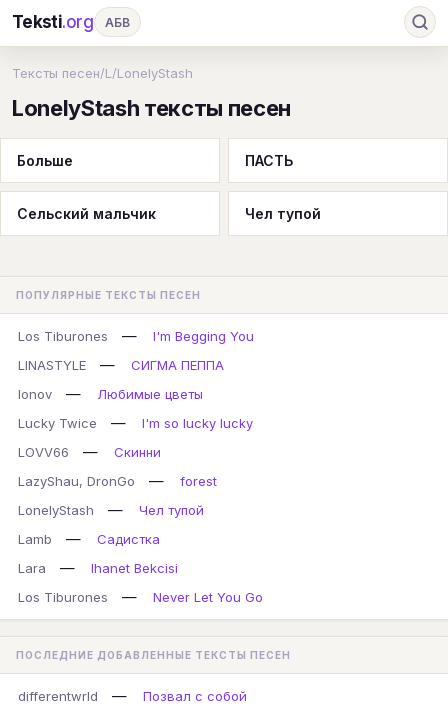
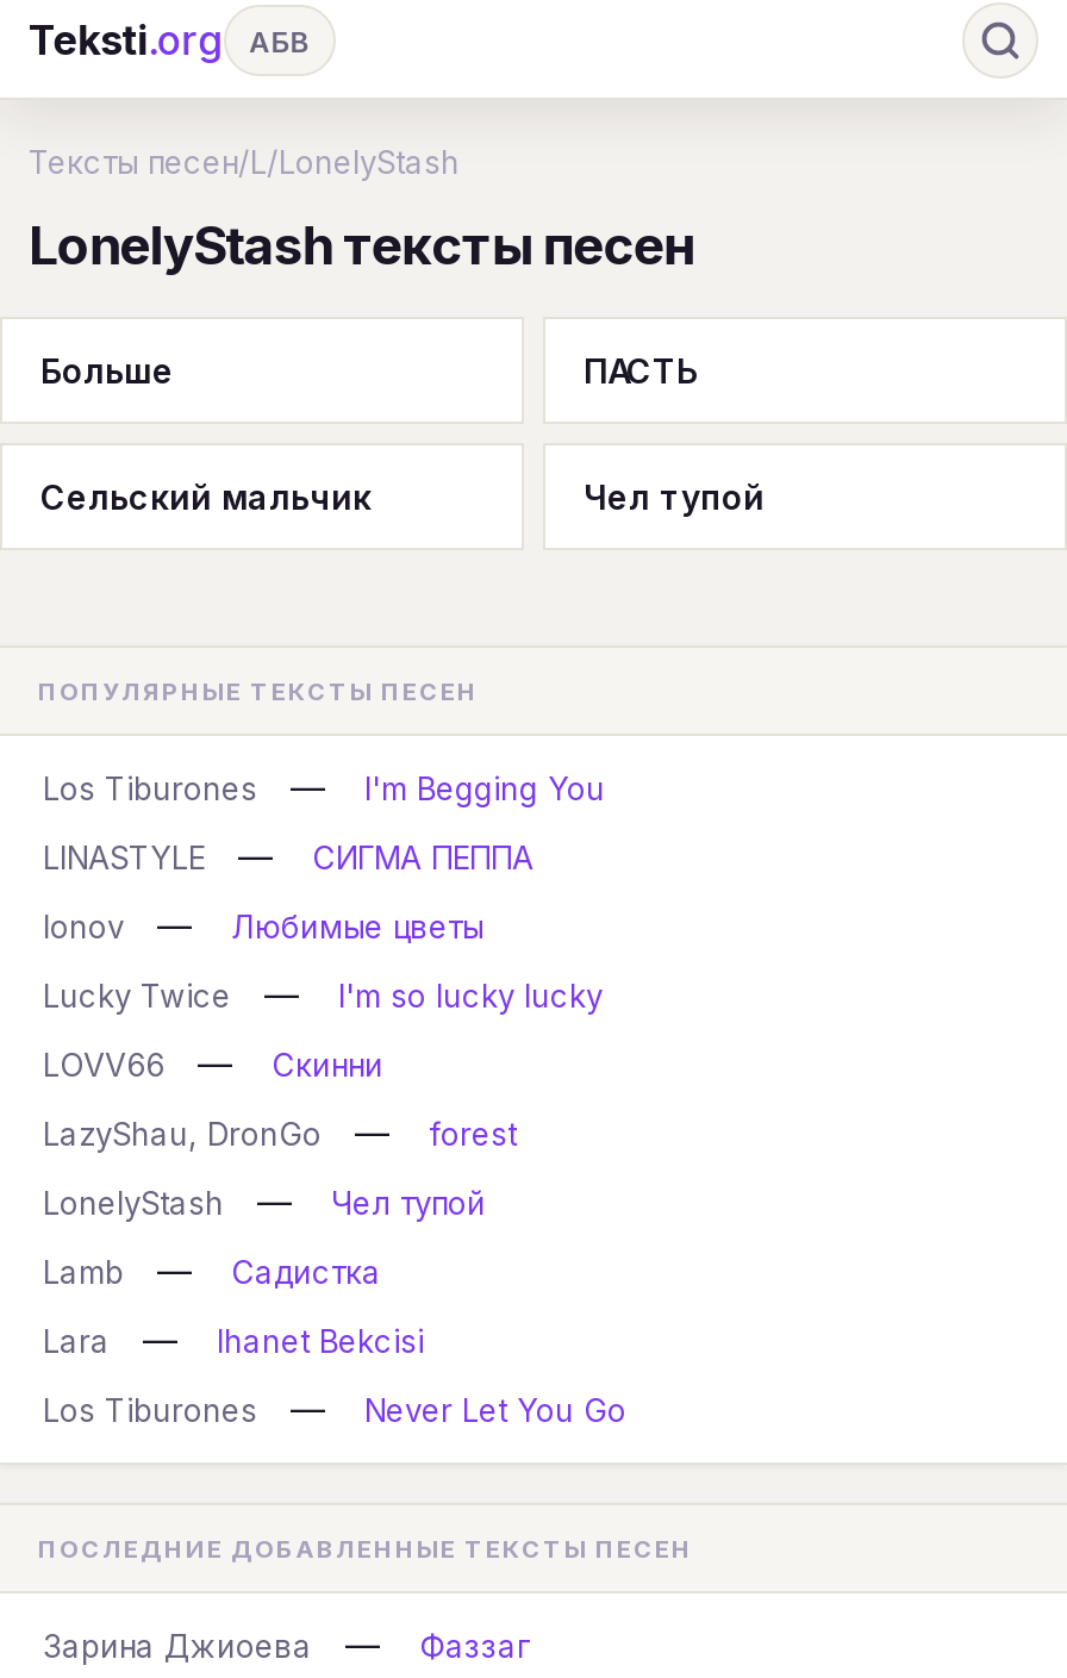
- differentwrld
+ Зарина Джиоева

- Позвал с собой
+ Фаззаг
